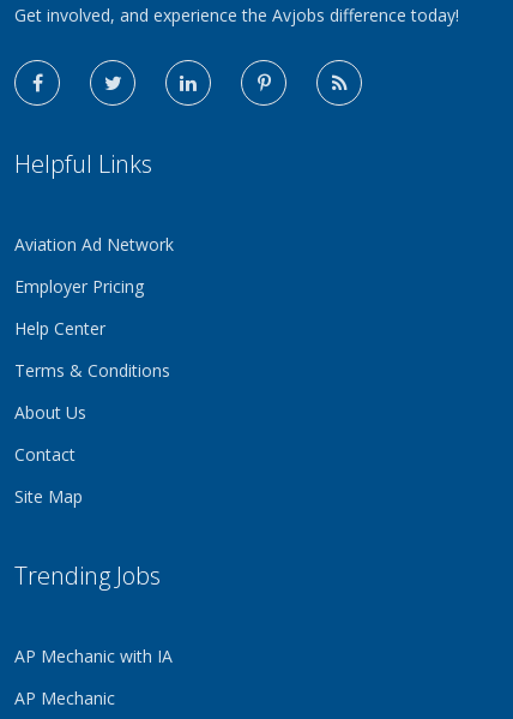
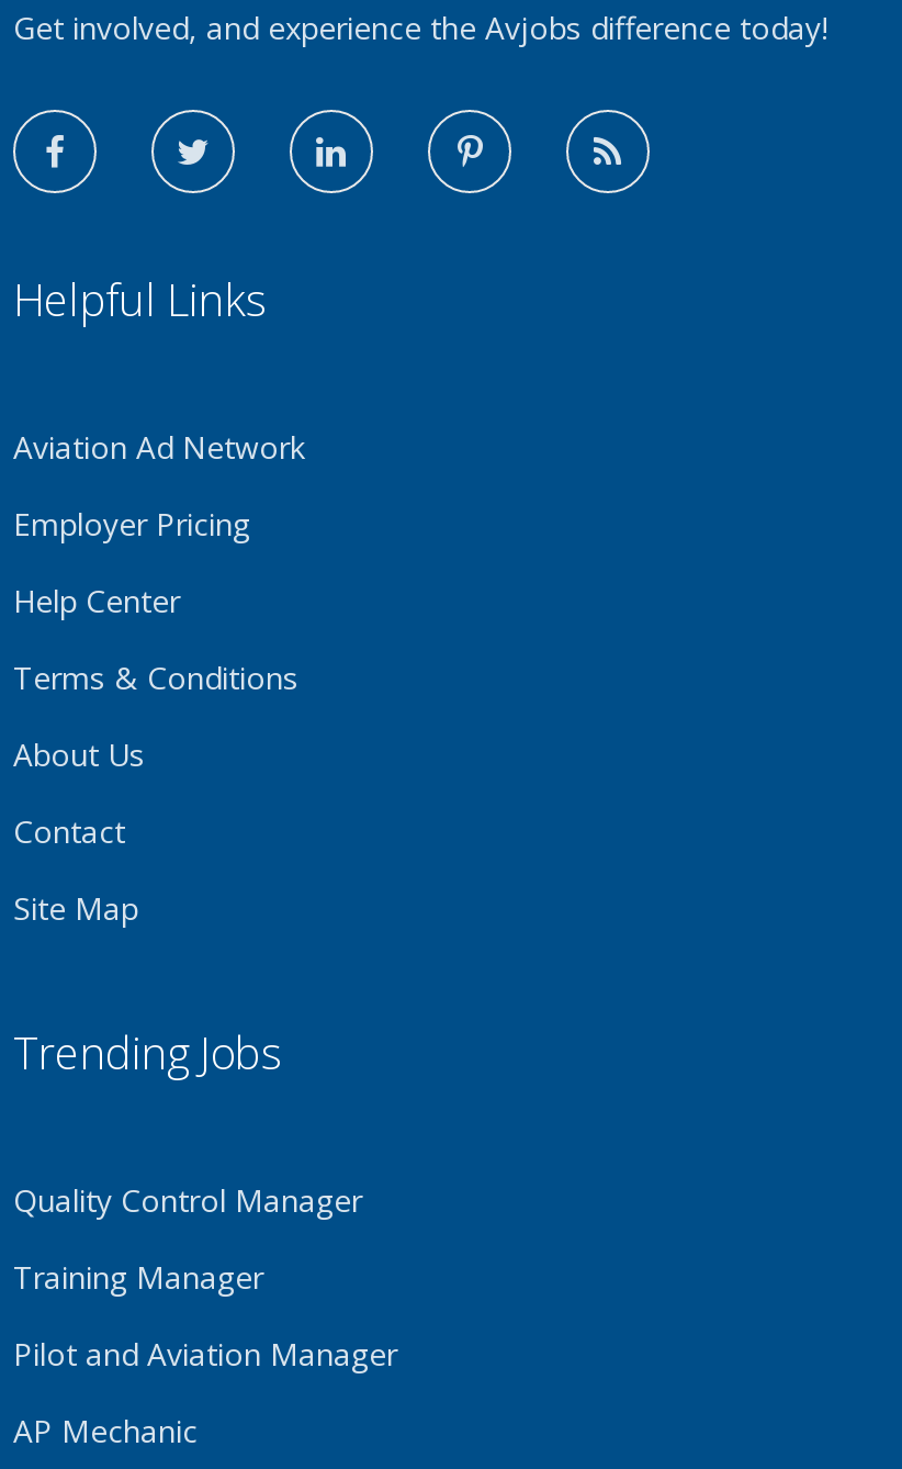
- AP Mechanic with IA
+ Quality Control Manager
+ Training Manager
+ Pilot and Aviation Manager
